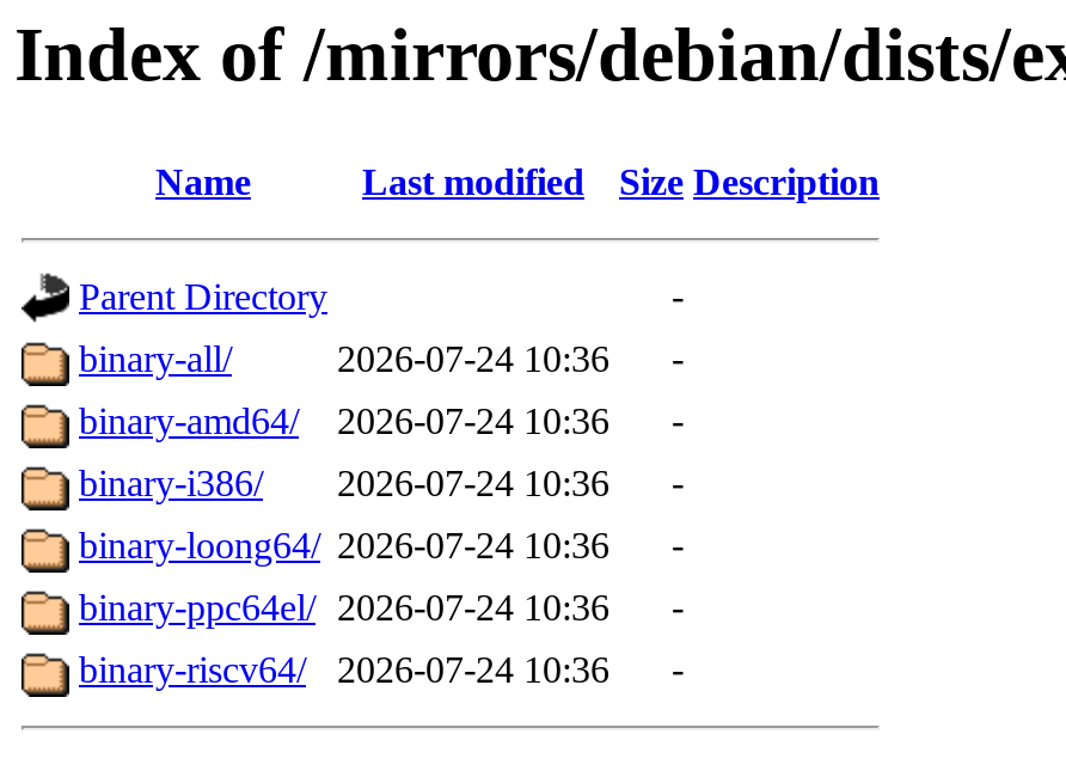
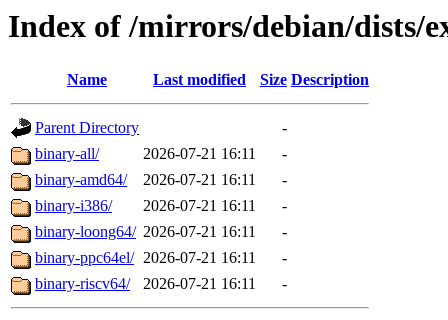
- 2026-07-24 10:36
+ 2026-07-21 16:11

- 2026-07-24 10:36
+ 2026-07-21 16:11

- 2026-07-24 10:36
+ 2026-07-21 16:11

- binary-loong64/ 2026-07-24 10:36
+ binary-loong64/ 2026-07-21 16:11

- binary-ppc64el/ 2026-07-24 10:36
+ binary-ppc64el/ 2026-07-21 16:11

- 2026-07-24 10:36
+ 2026-07-21 16:11
